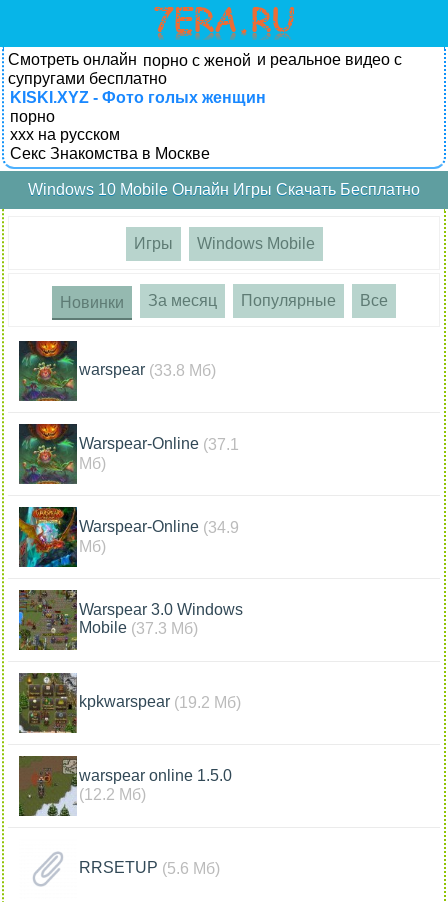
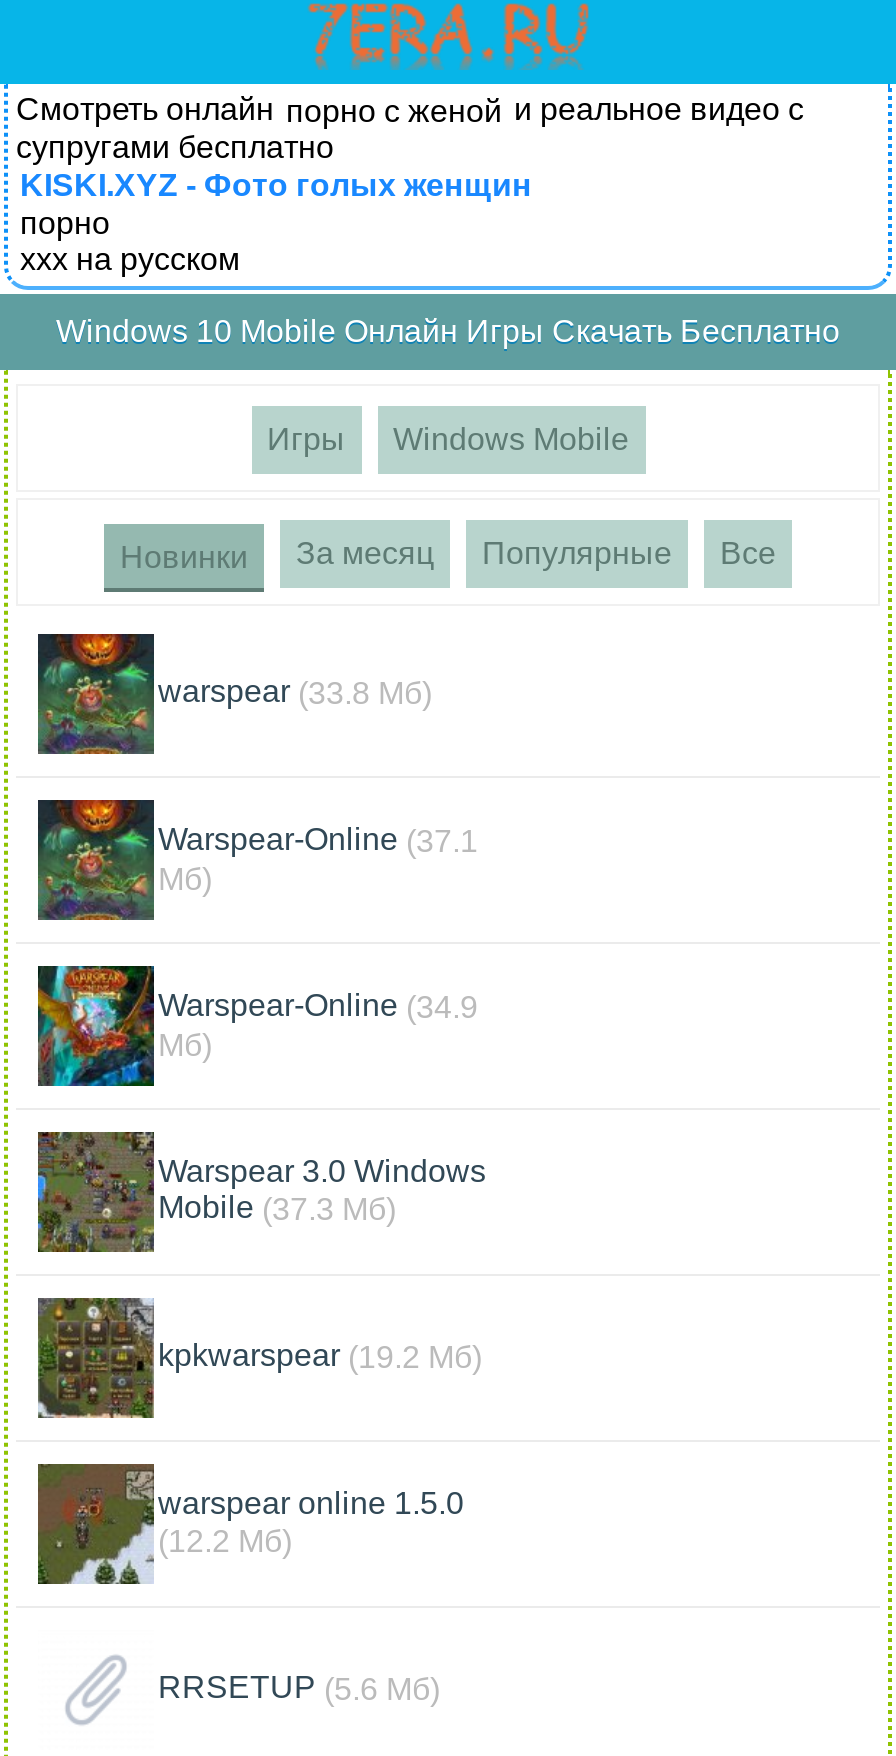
- Секс Знакомства в Москве
